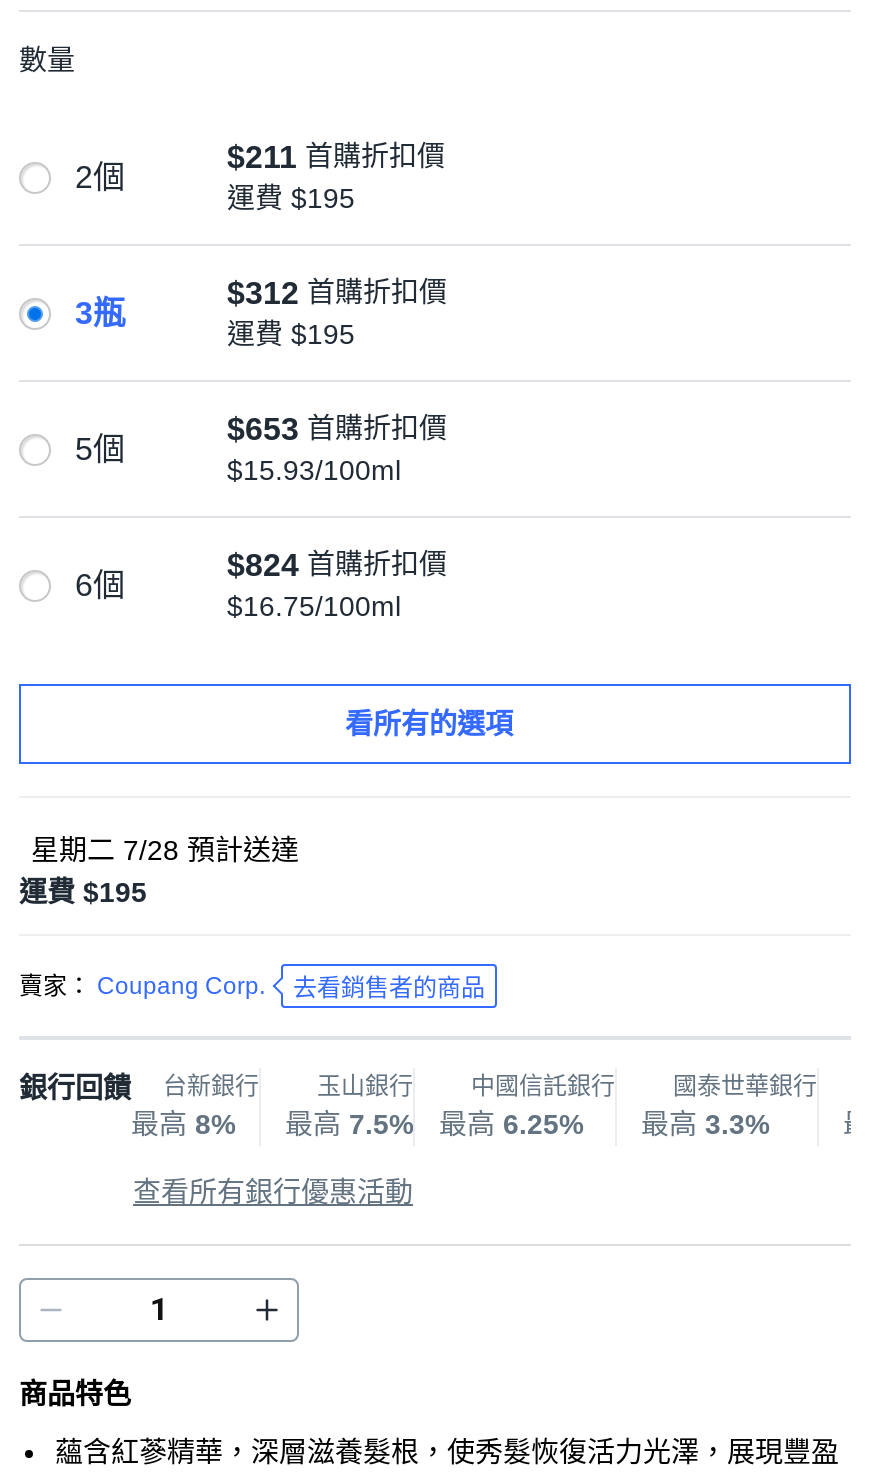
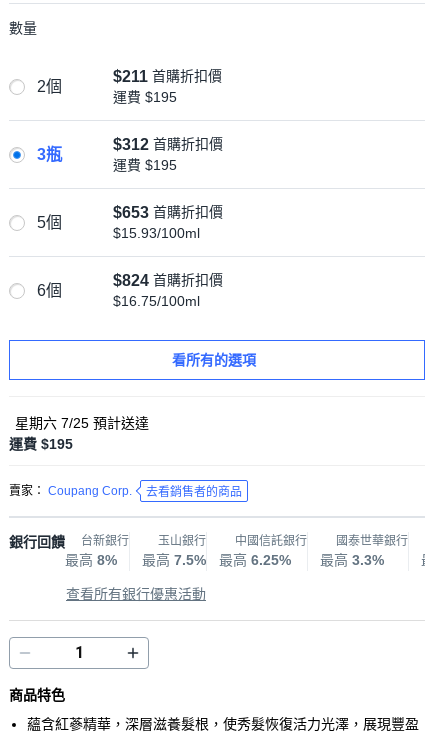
- 星期二 7/28預計送達
+ 星期六 7/25預計送達
